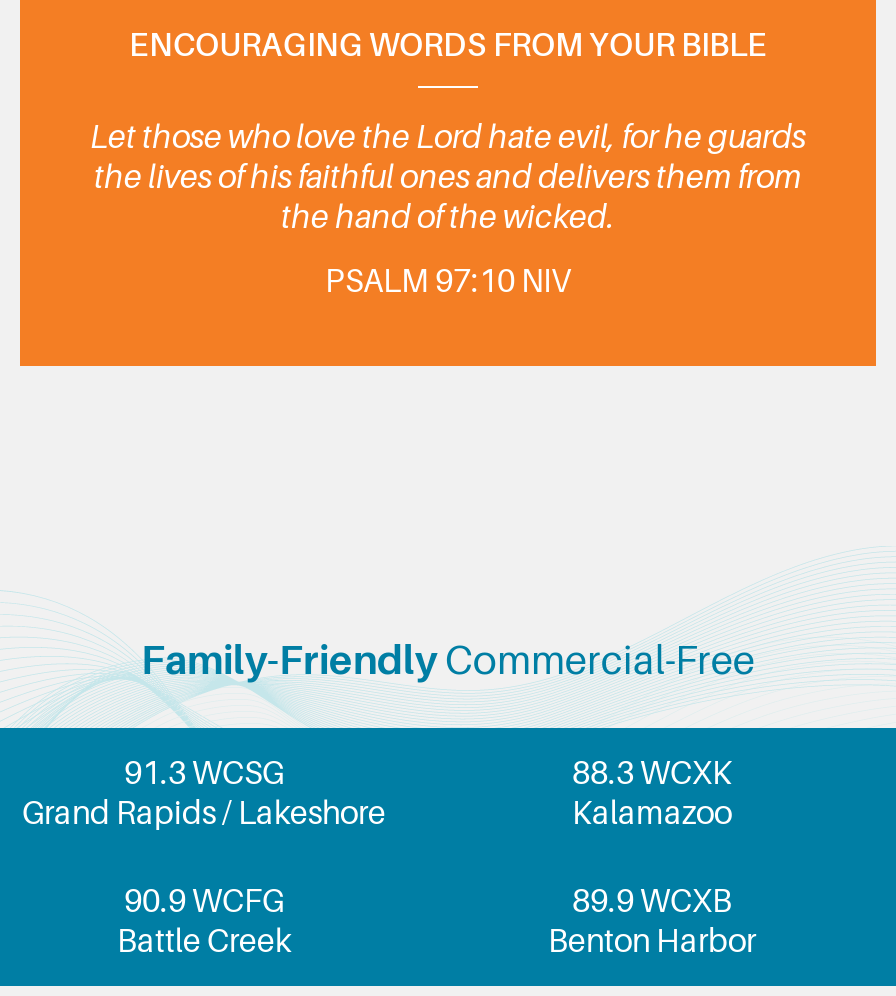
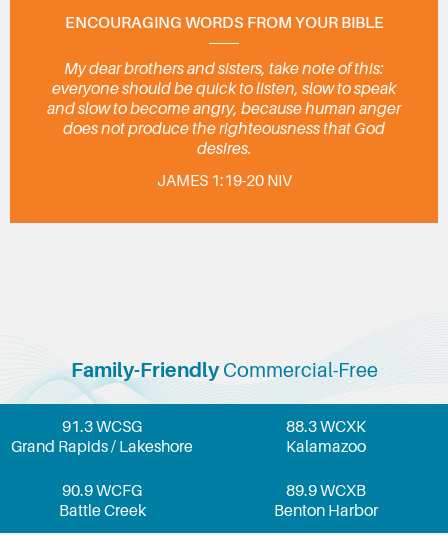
- Let those who love the Lord hate evil, for he guards
- the lives of his faithful ones and delivers them from
- the hand of the wicked.
+ My dear brothers and sisters, take note of this:
+ everyone should be quick to listen, slow to speak
+ and slow to become angry, because human anger
+ does not produce the righteousness that God
+ desires.

- PSALM 97:10 NIV
+ JAMES 1:19-20 NIV
